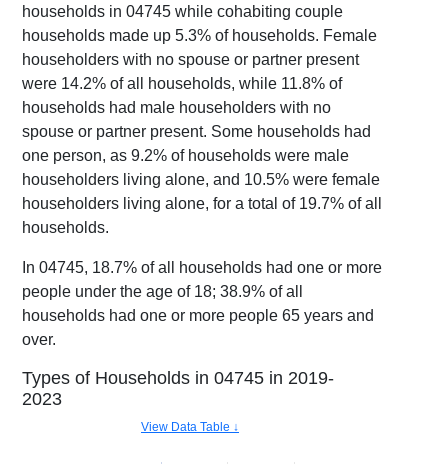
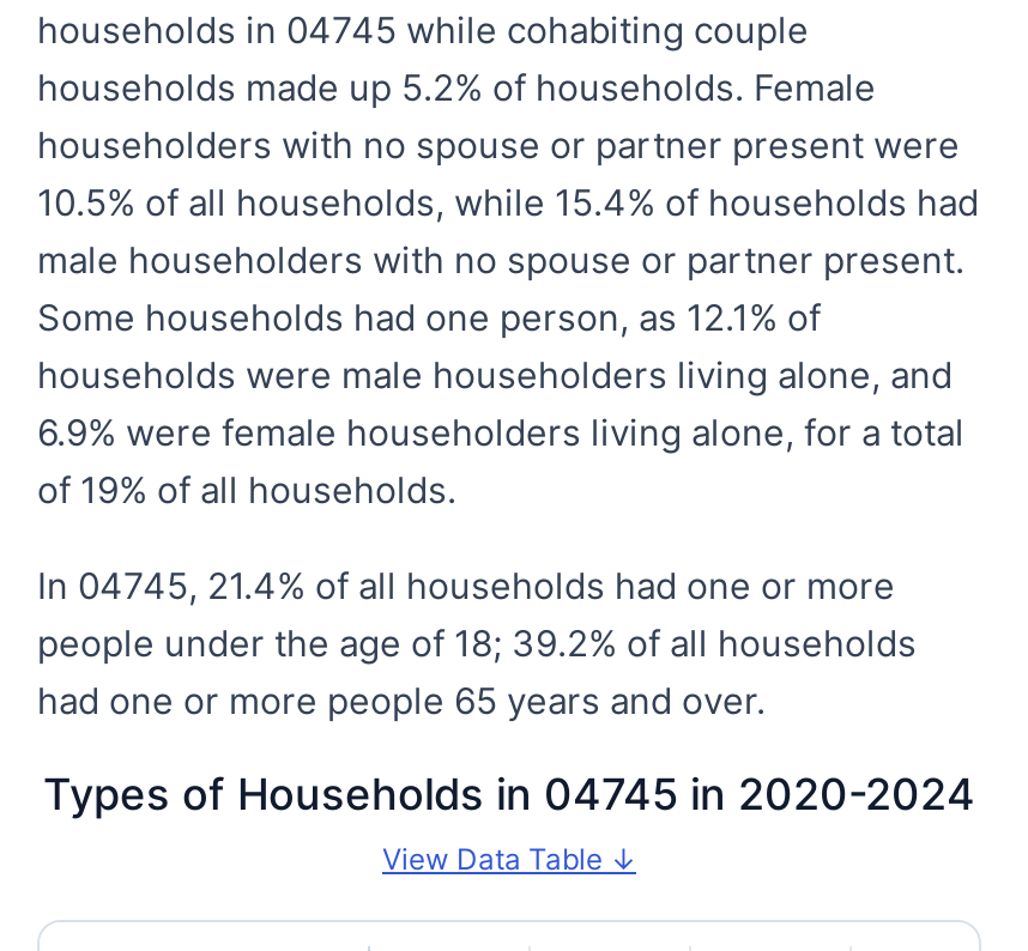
- households made up 5.3% of households. Female
- householders with no spouse or partner present
- were 14.2% of all households, while 11.8% of
- households had male householders with no
- spouse or partner present. Some households had
- one person, as 9.2% of households were male
- householders living alone, and 10.5% were female
- householders living alone, for a total of 19.7% of all
- households.
+ households made up 5.2% of households. Female
+ householders with no spouse or partner present were
+ 10.5% of all households, while 15.4% of households had
+ male householders with no spouse or partner present.
+ Some households had one person, as 12.1% of
+ households were male householders living alone, and
+ 6.9% were female householders living alone, for a total
+ of 19% of all households.

- In 04745, 18.7% of all households had one or more
- people under the age of 18; 38.9% of all
- households had one or more people 65 years and
- over.
+ In 04745, 21.4% of all households had one or more
+ people under the age of 18; 39.2% of all households
+ had one or more people 65 years and over.

- Types of Households in 04745 in 2019-
- 2023
+ Types of Households in 04745 in 2020-2024
